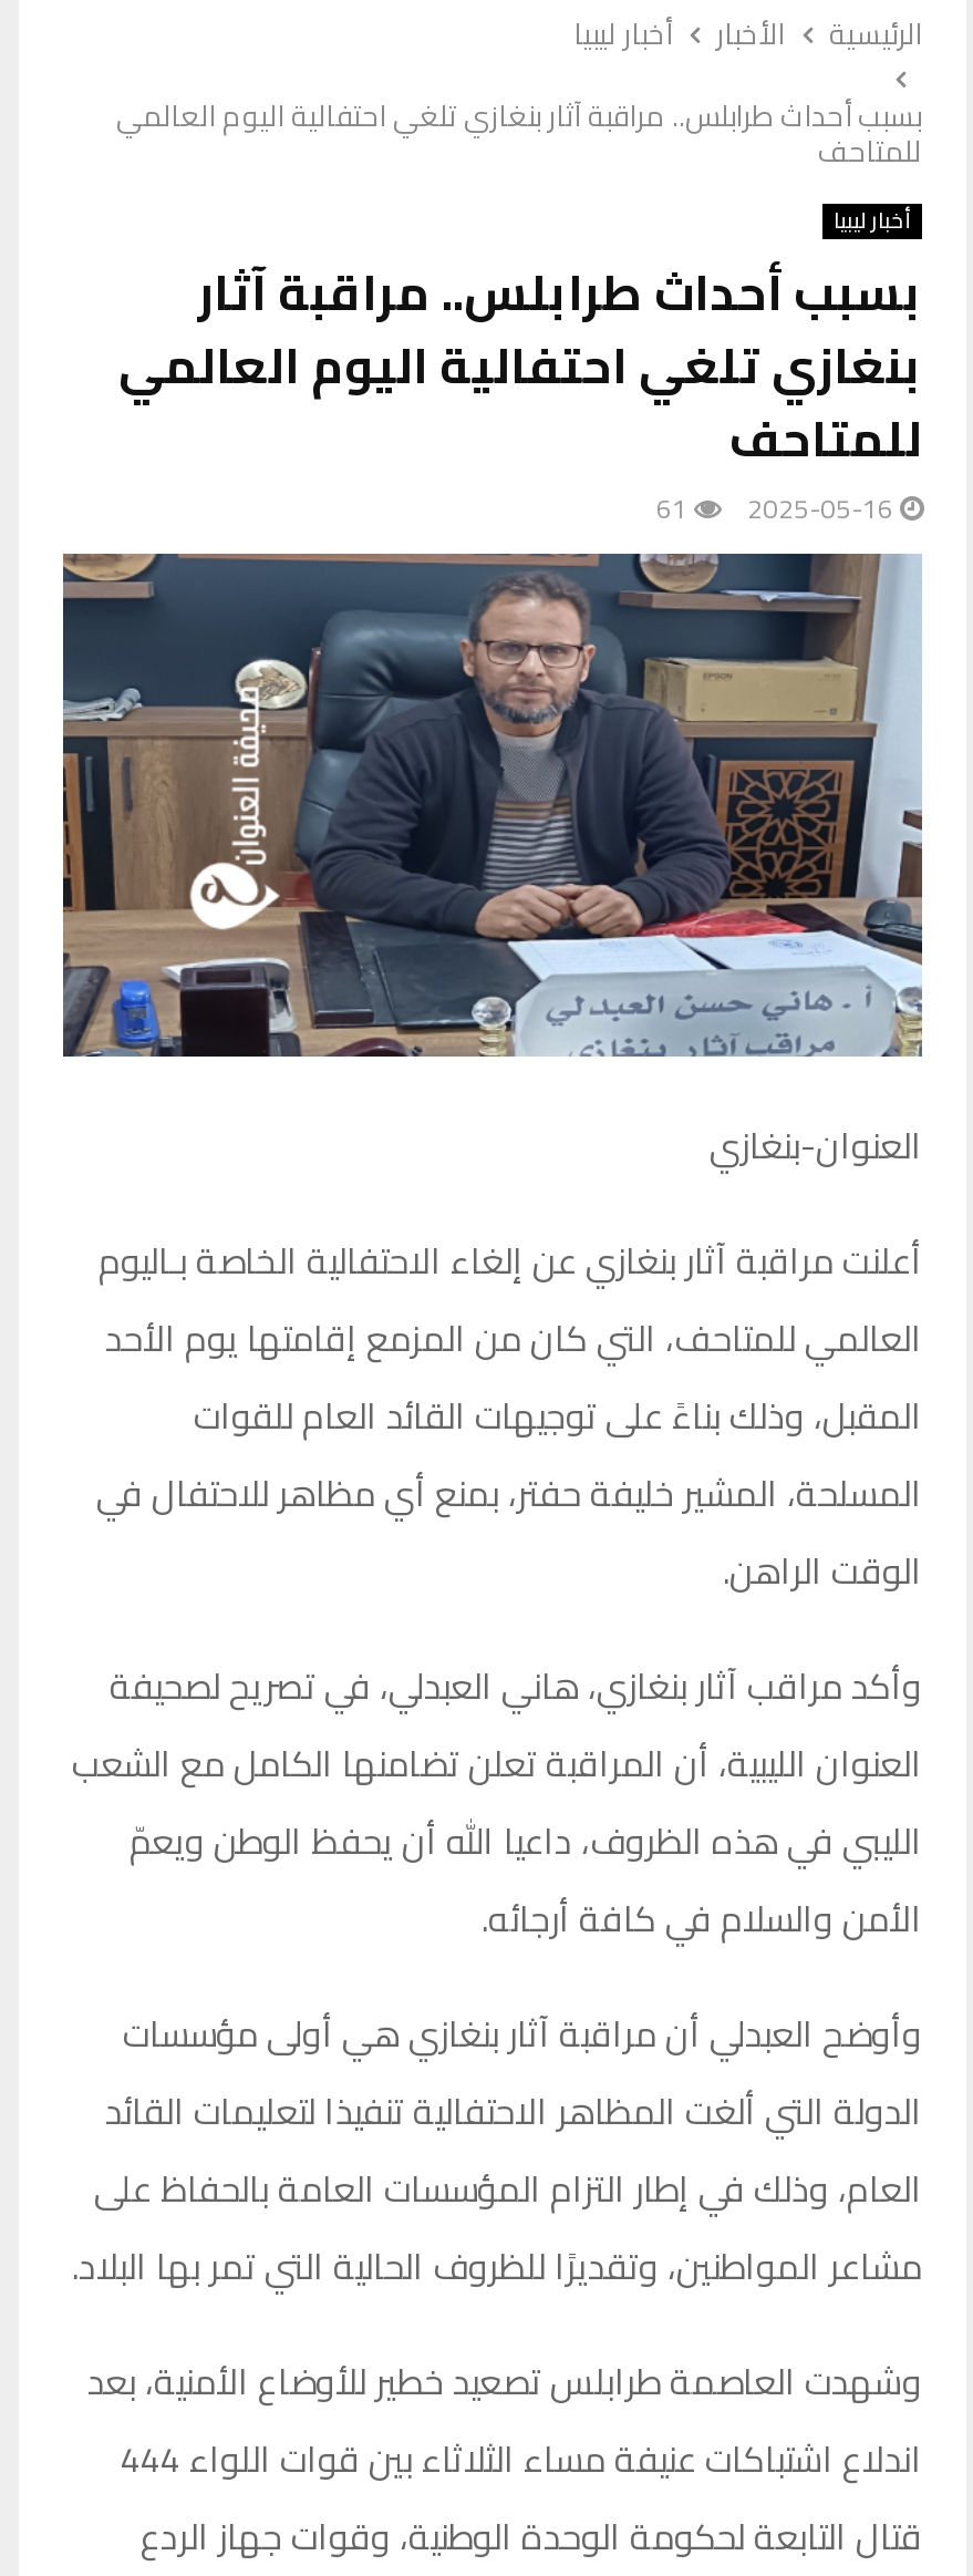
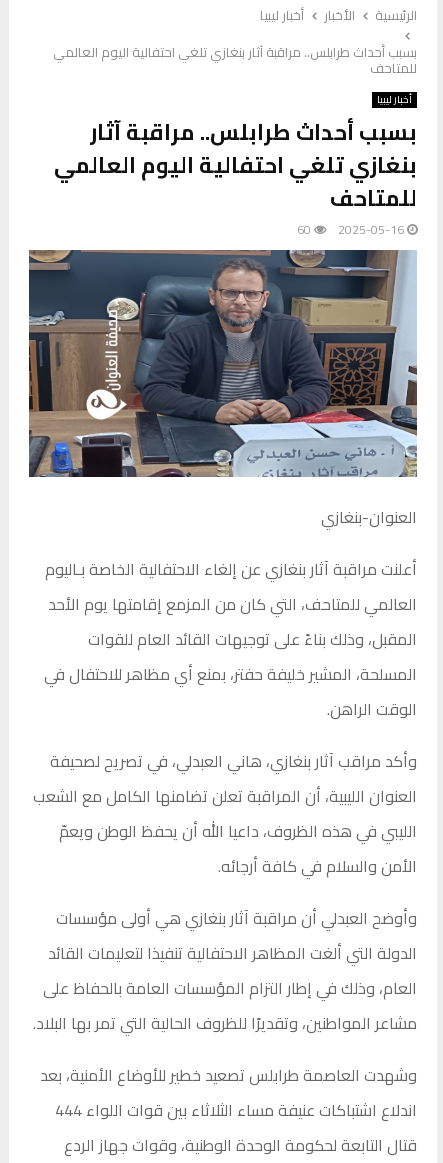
- 61 2025-05-16
+ 60 2025-05-16
